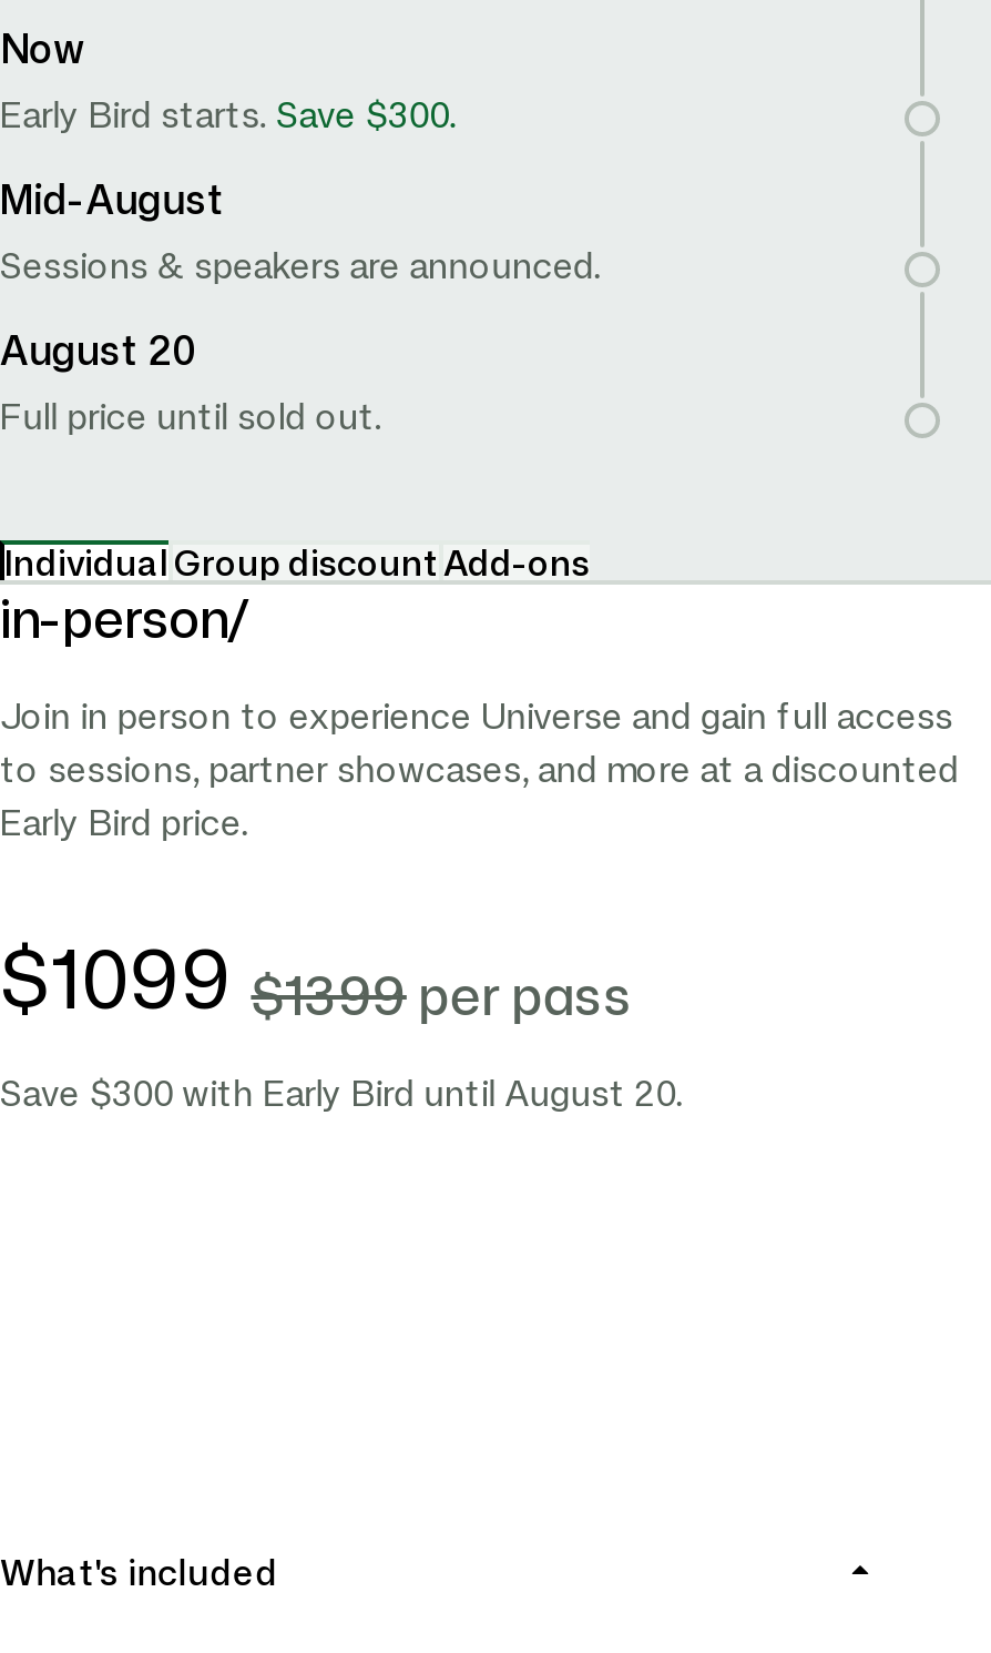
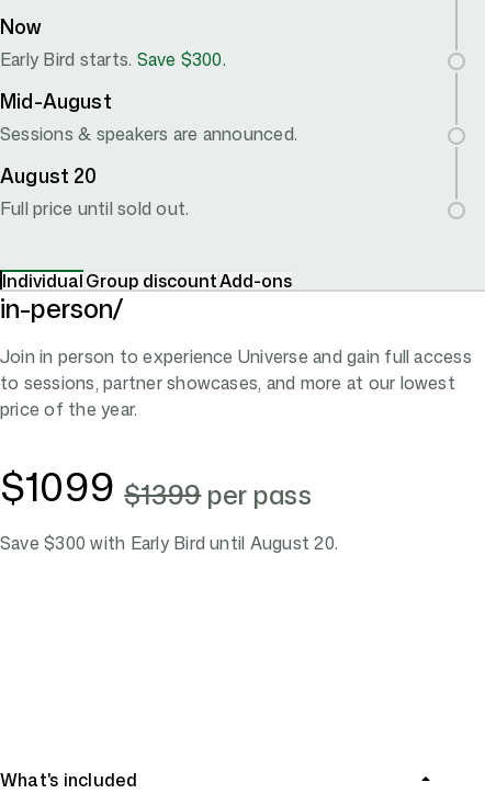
- to sessions, partner showcases, and more at a discounted
- Early Bird price.
+ to sessions, partner showcases, and more at our lowest
+ price of the year.
